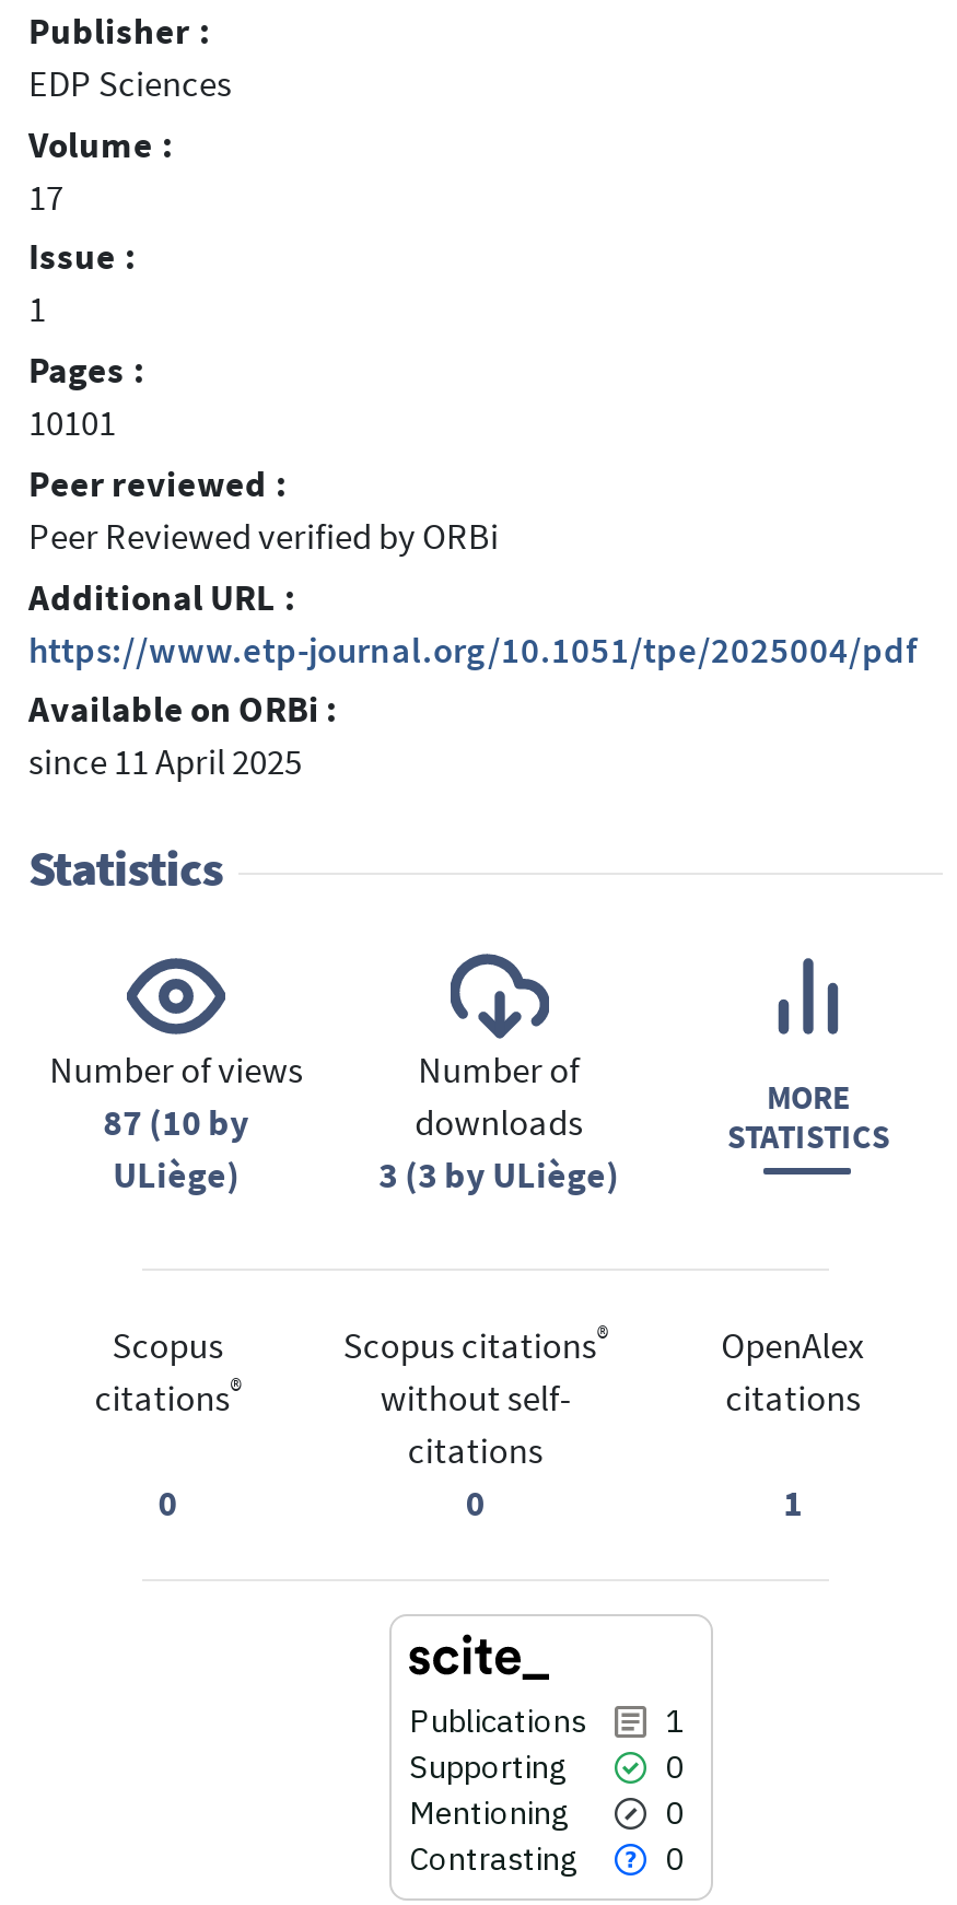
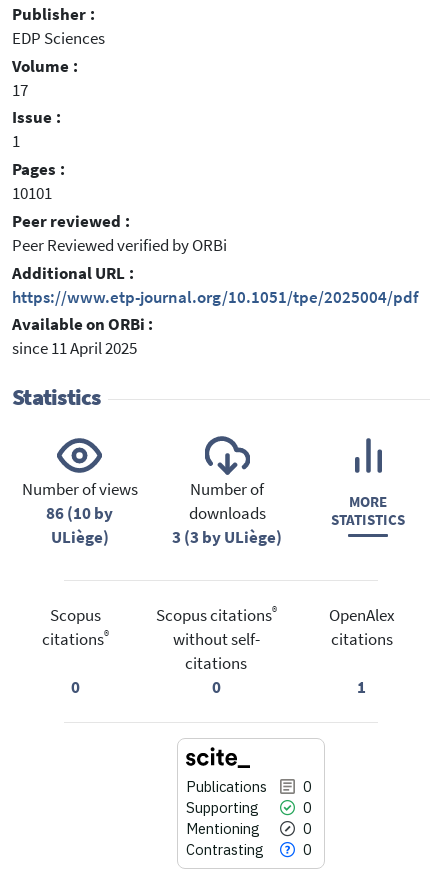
- 87 (10 by
+ 86 (10 by

- Publications 1
+ Publications 0
